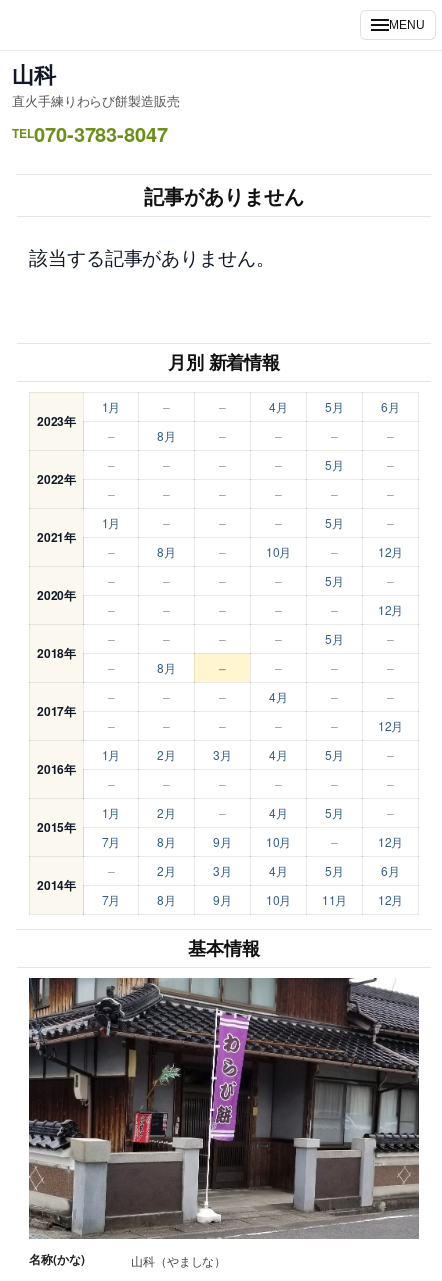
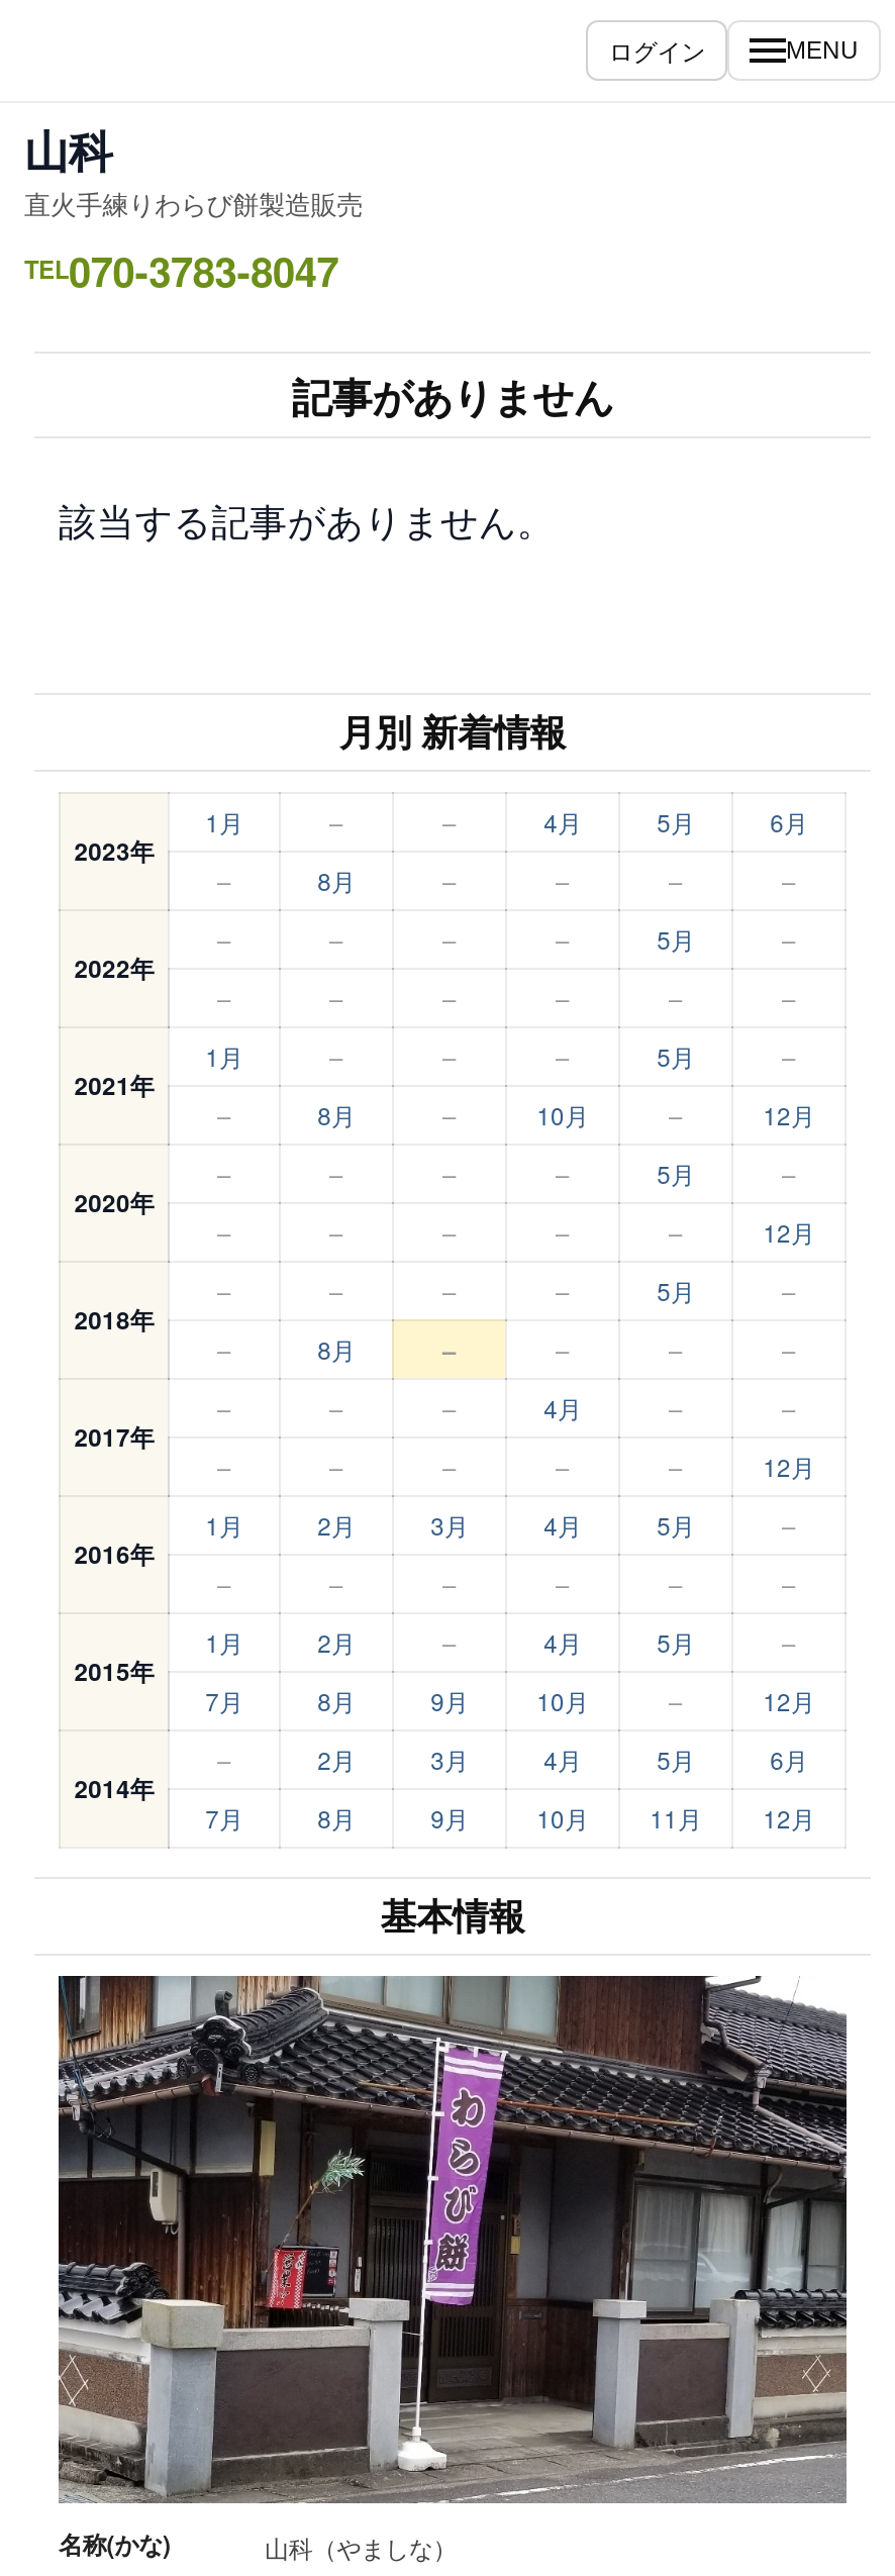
+ ログイン
